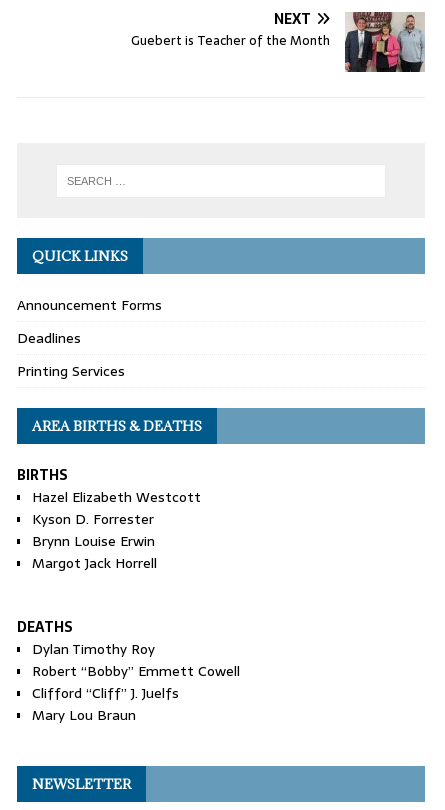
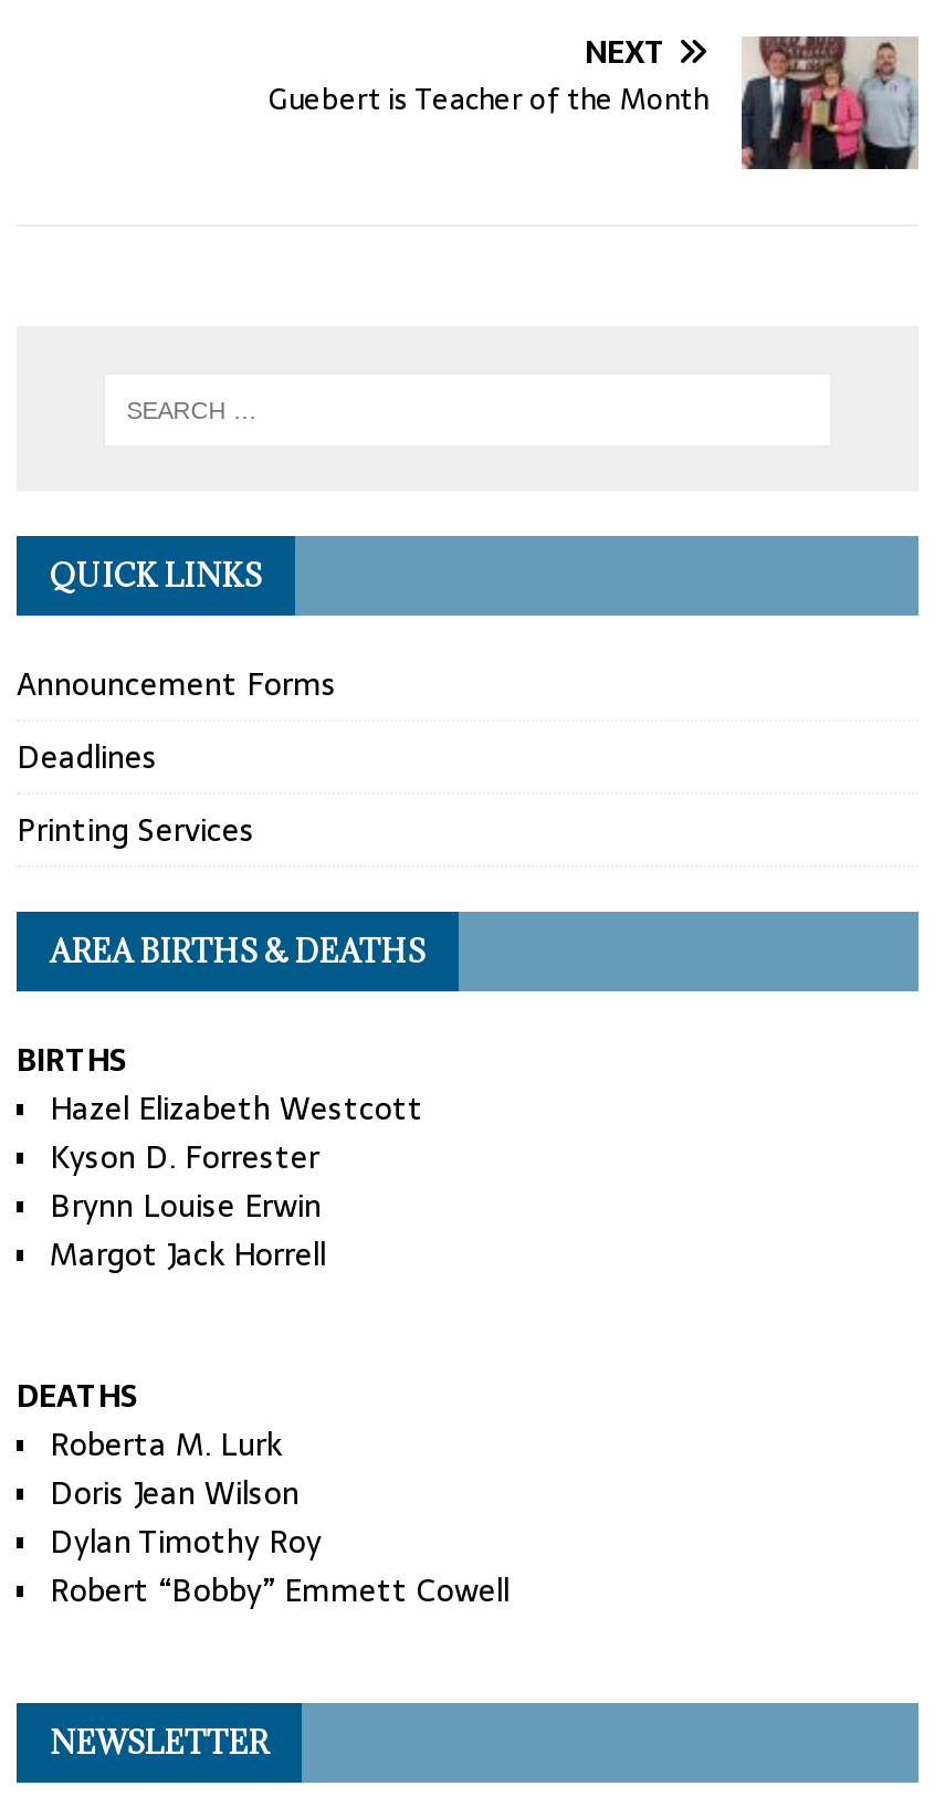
+ Roberta M. Lurk
+ Doris Jean Wilson

moved down: Dylan Timothy Roy | Robert “Bobby” Emmett Cowell

- Clifford “Cliff” J. Juelfs
- Mary Lou Braun
